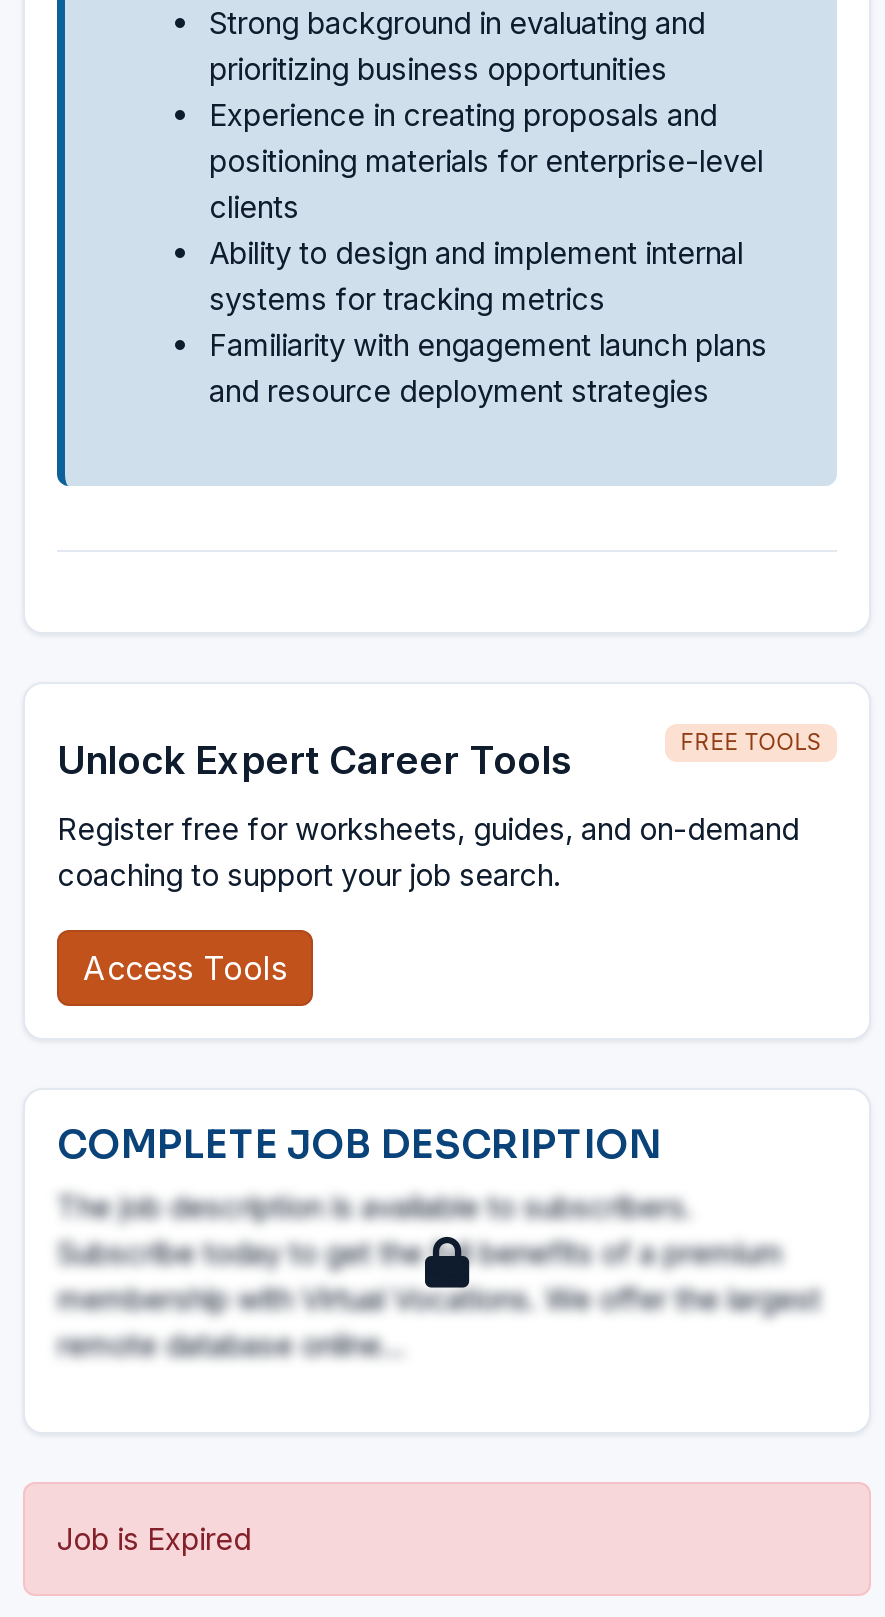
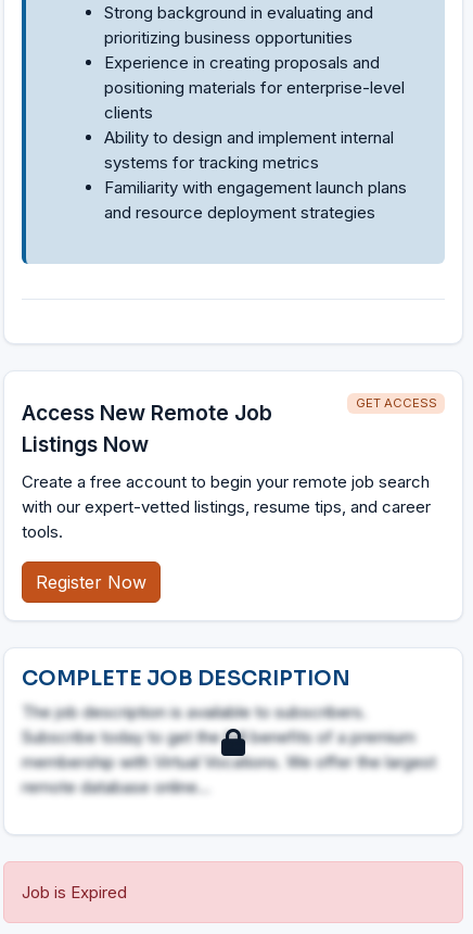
- FREE TOOLS
- Unlock Expert Career Tools
+ GET ACCESS
+ Access New Remote Job
+ Listings Now

- Register free for worksheets, guides, and on-demand
- coaching to support your job search.
+ Create a free account to begin your remote job search
+ with our expert-vetted listings, resume tips, and career
+ tools.

- Access Tools
+ Register Now
